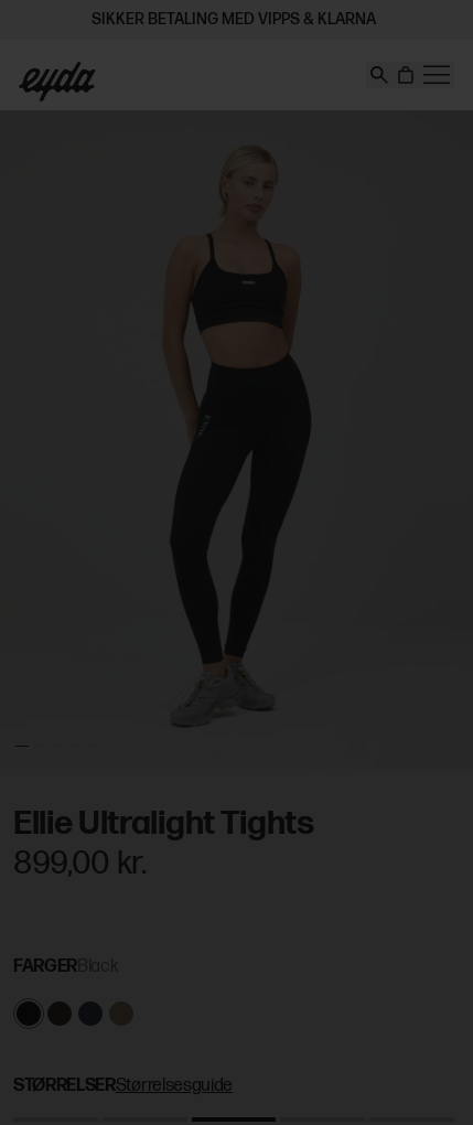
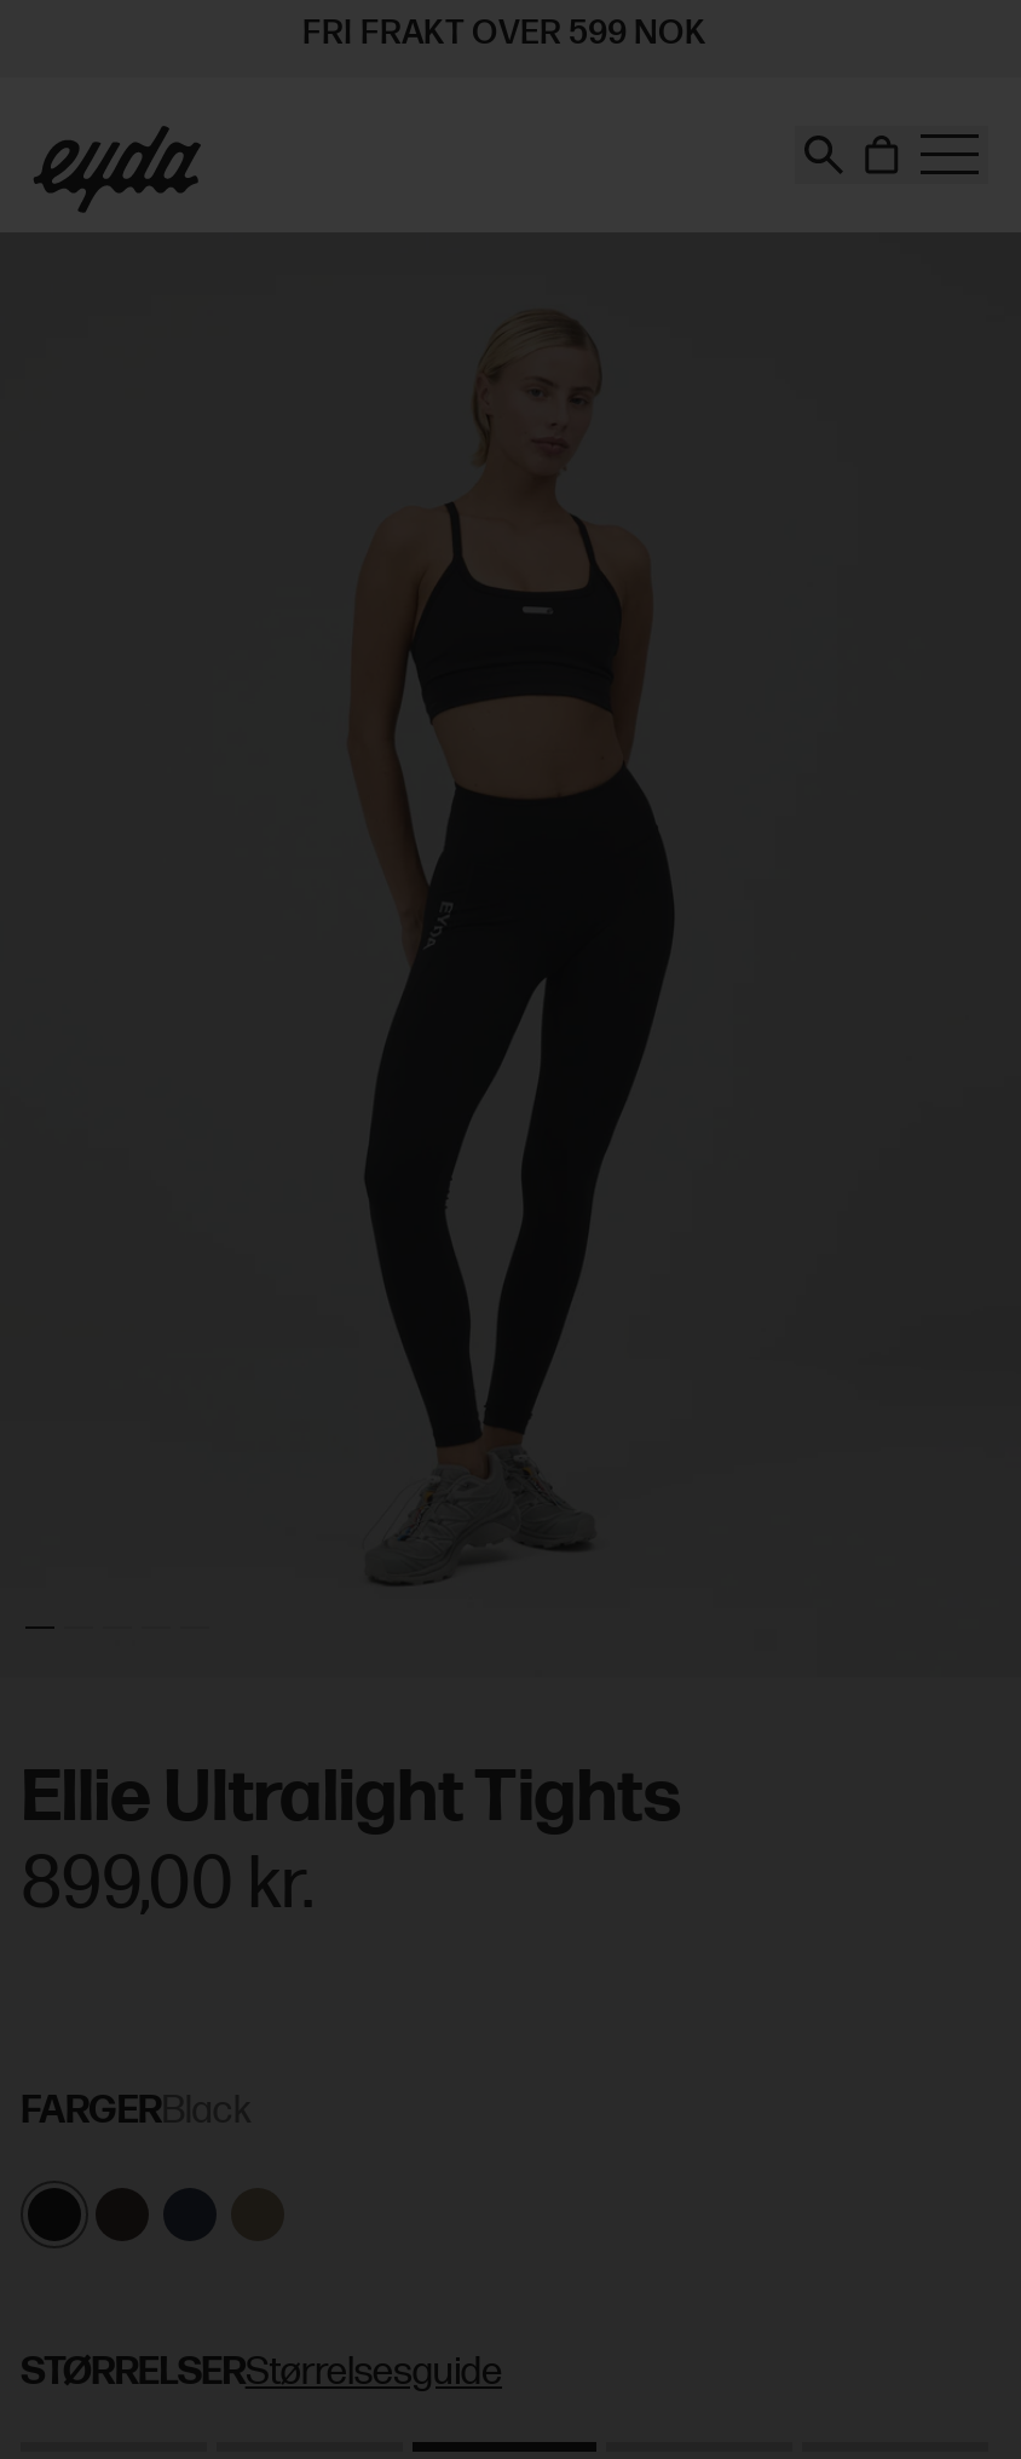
- SIKKER BETALING MED VIPPS & KLARNA
+ FRI FRAKT OVER 599 NOK
